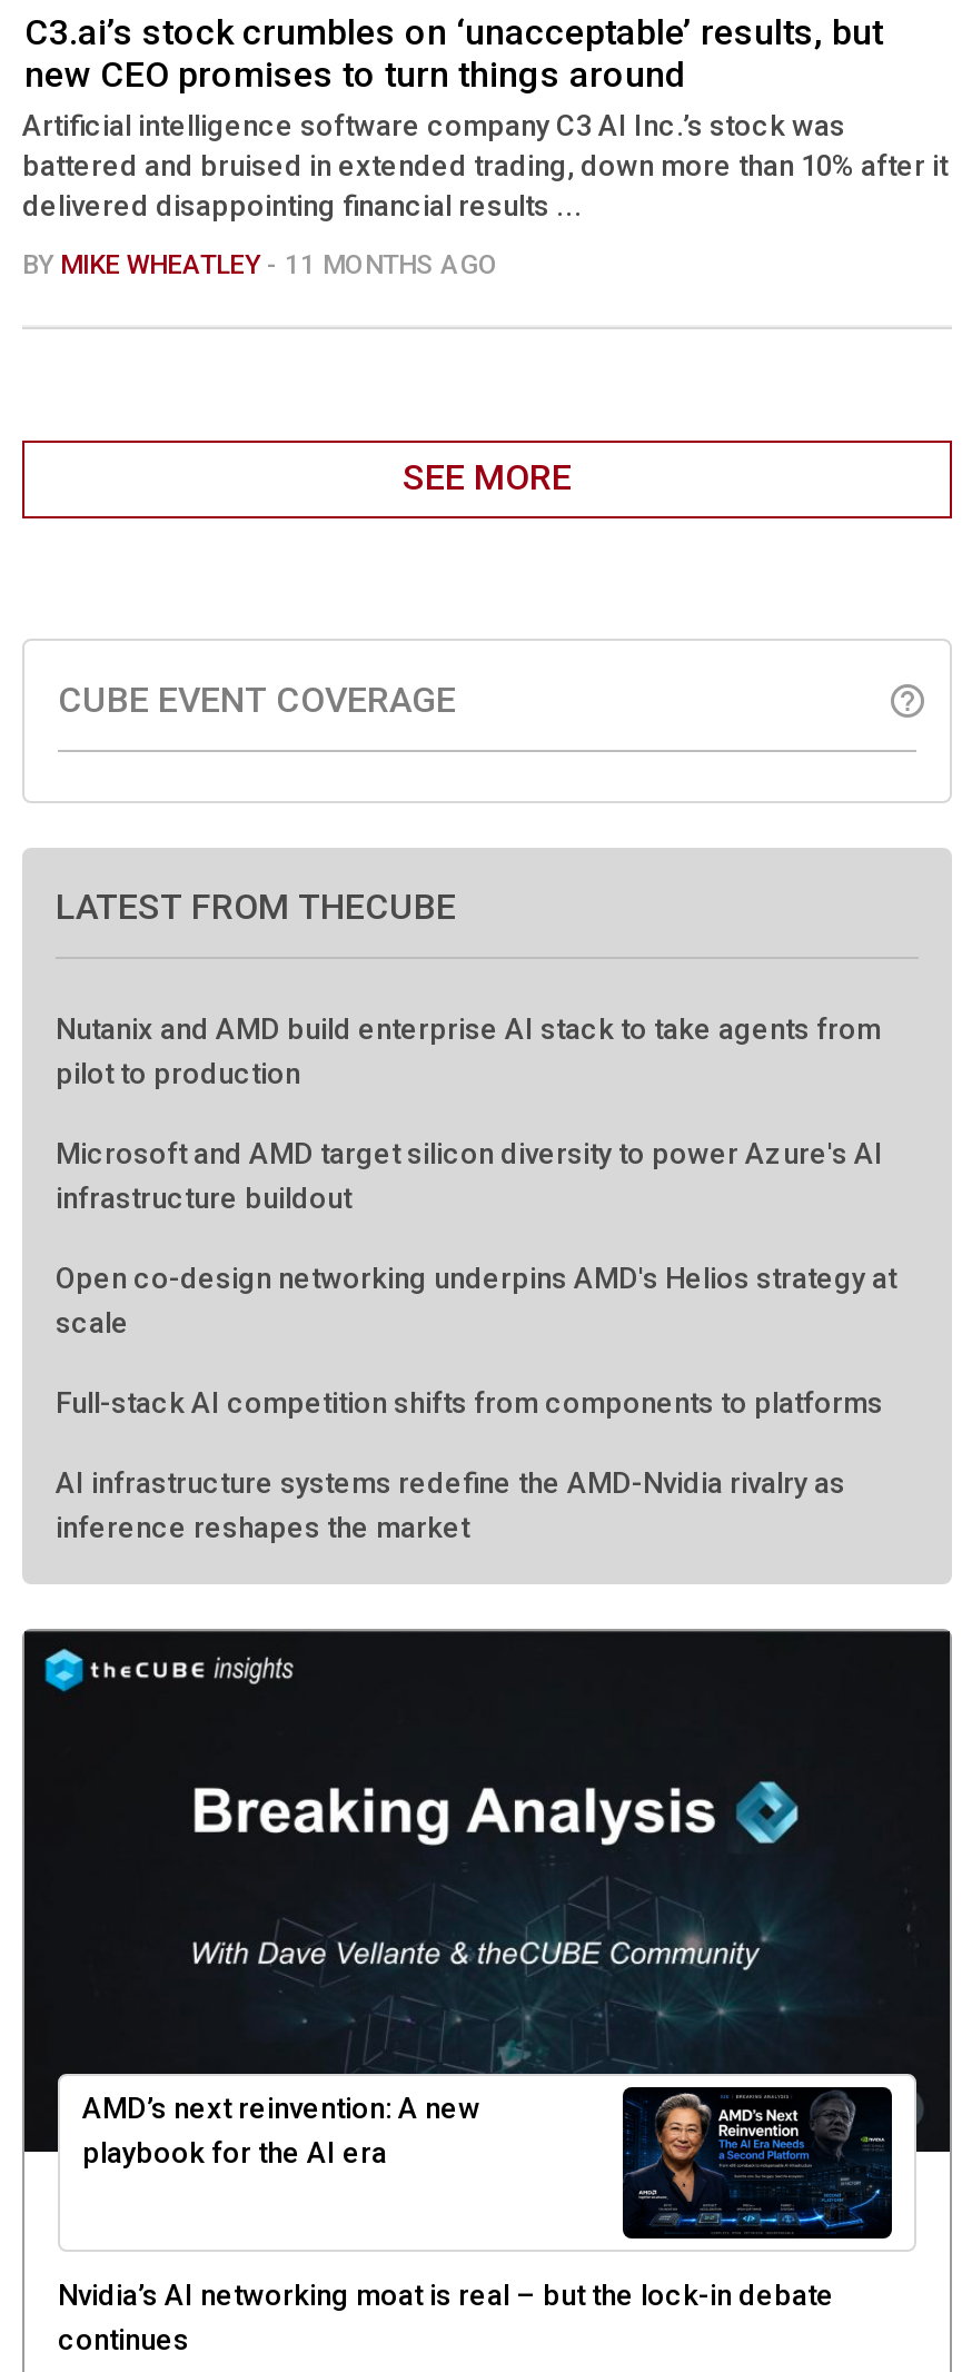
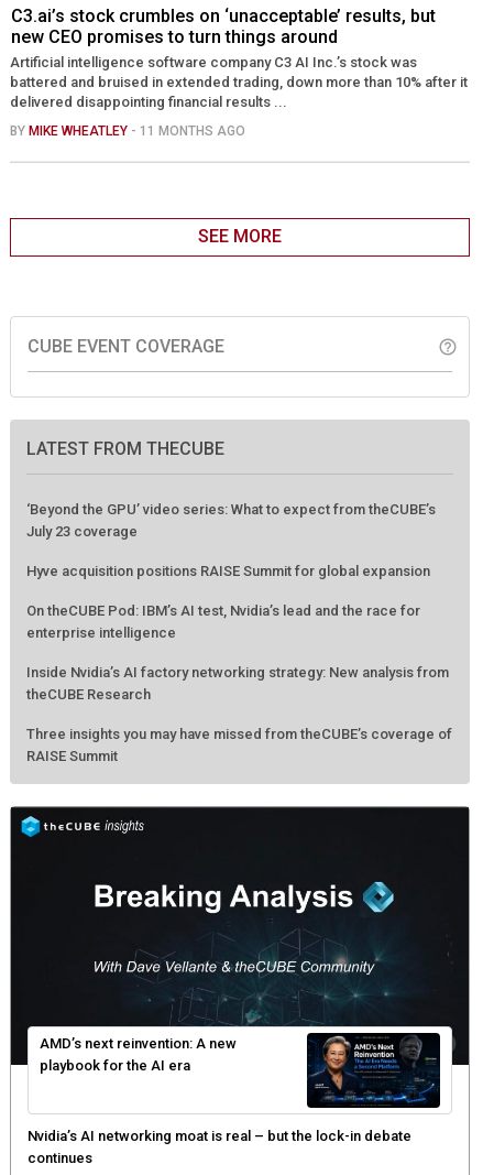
- Nutanix and AMD build enterprise AI stack to take agents from
- pilot to production
+ ‘Beyond the GPU’ video series: What to expect from theCUBE’s
+ July 23 coverage

- Microsoft and AMD target silicon diversity to power Azure's AI
- infrastructure buildout
+ Hyve acquisition positions RAISE Summit for global expansion

- Open co-design networking underpins AMD's Helios strategy at
- scale
+ On theCUBE Pod: IBM’s AI test, Nvidia’s lead and the race for
+ enterprise intelligence

- Full-stack AI competition shifts from components to platforms
+ Inside Nvidia’s AI factory networking strategy: New analysis from
+ theCUBE Research

- AI infrastructure systems redefine the AMD-Nvidia rivalry as
- inference reshapes the market
+ Three insights you may have missed from theCUBE’s coverage of
+ RAISE Summit
